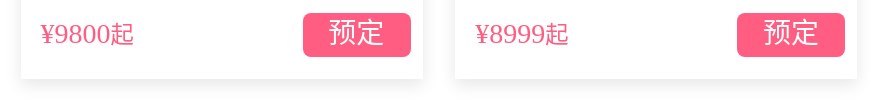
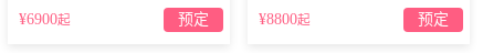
- ¥9800起
+ ¥6900起

- ¥8999起
+ ¥8800起
